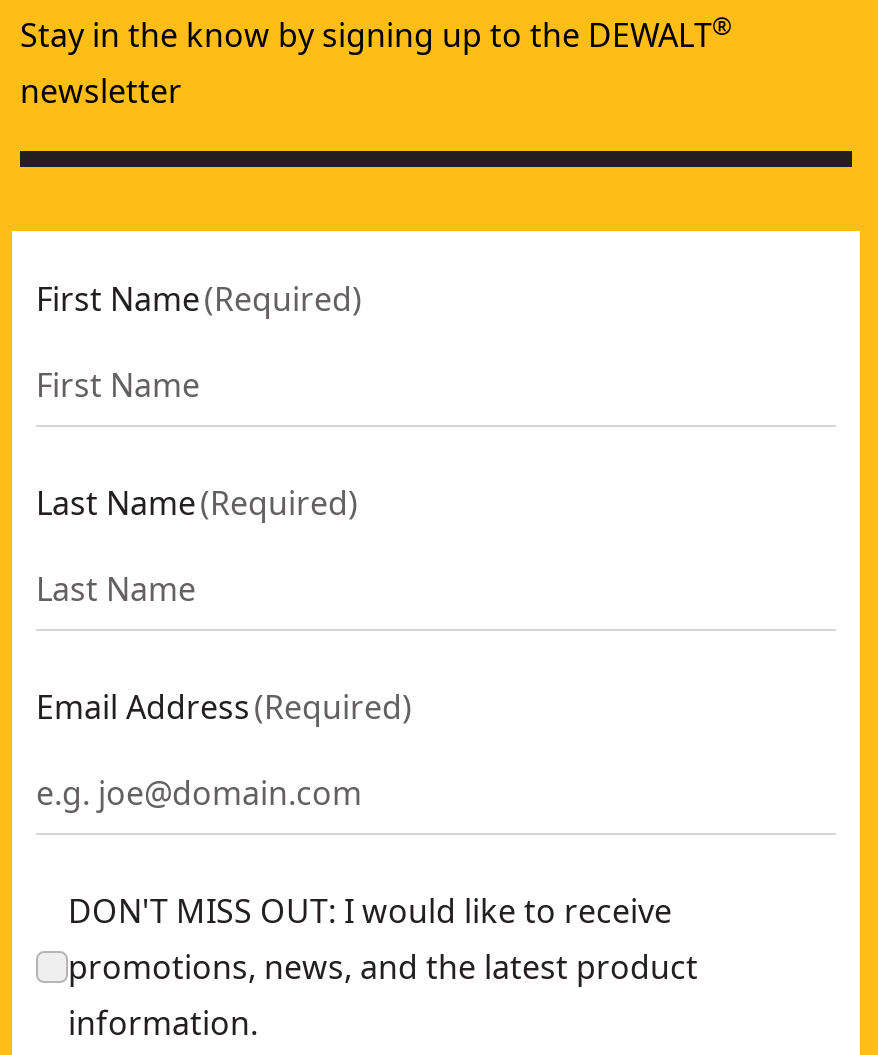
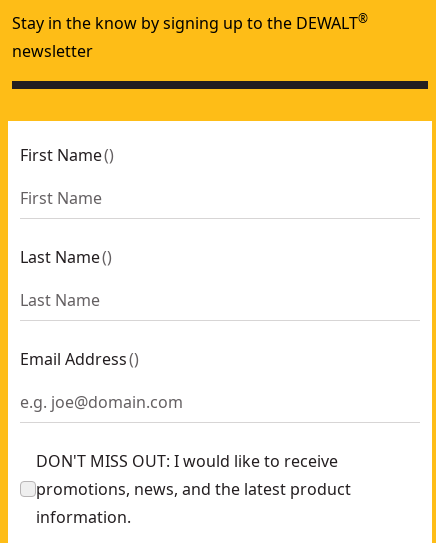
- First Name (Required)
+ First Name ()

- Last Name (Required)
+ Last Name ()

- Email Address (Required)
+ Email Address ()
